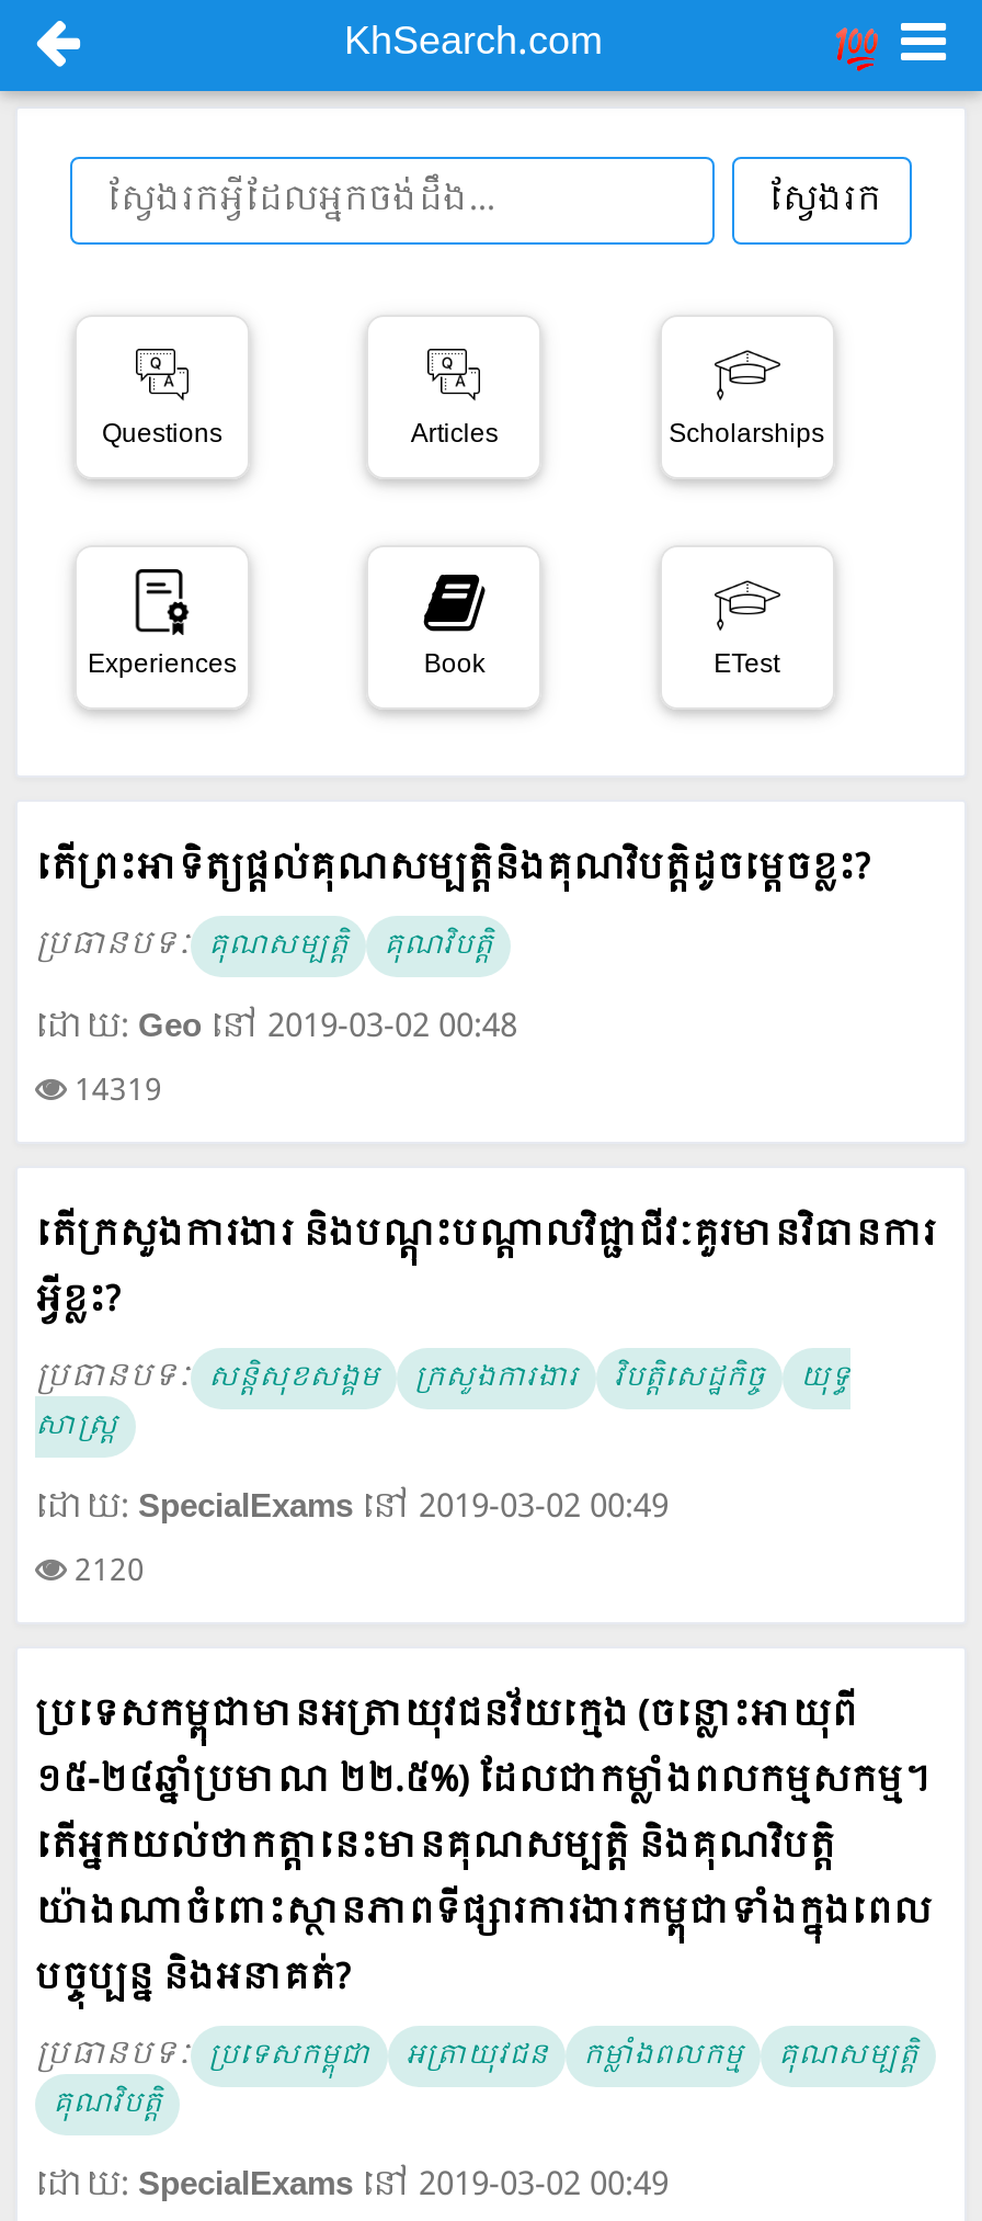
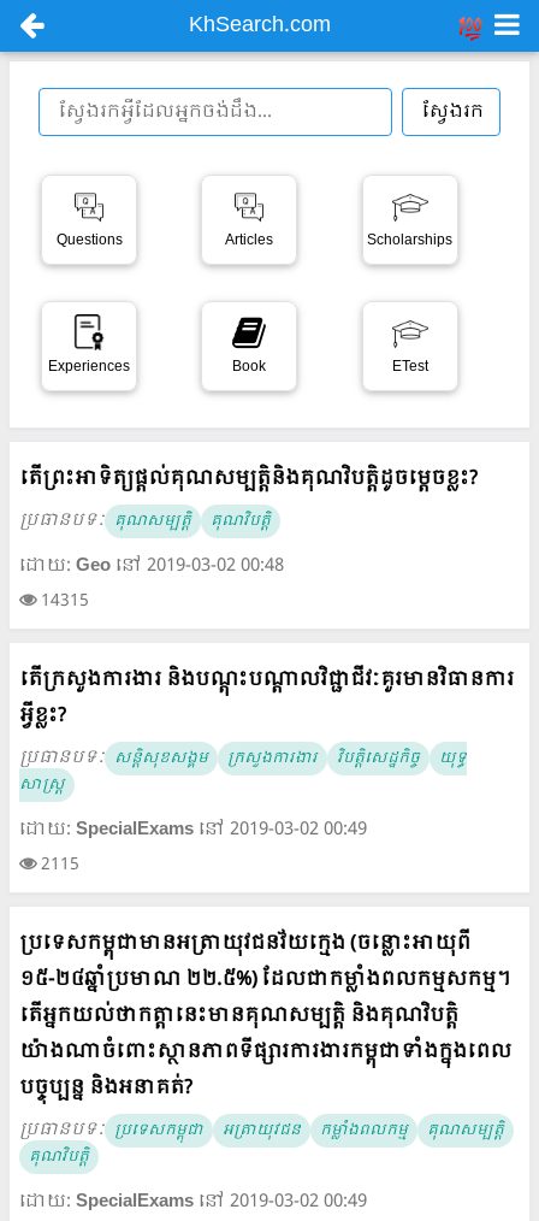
- 14319
+ 14315

- 2120
+ 2115
